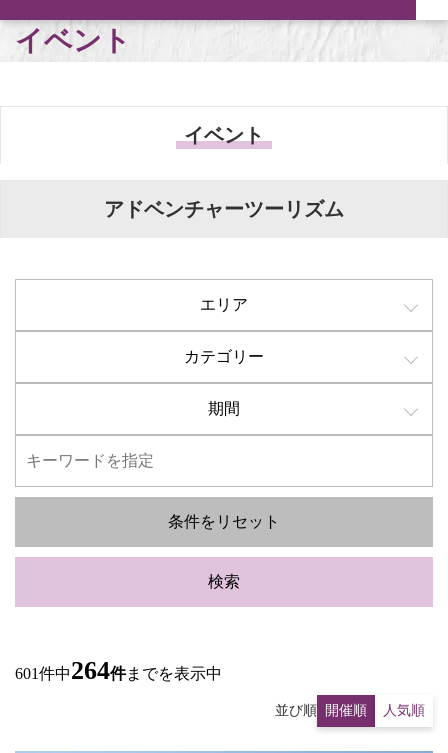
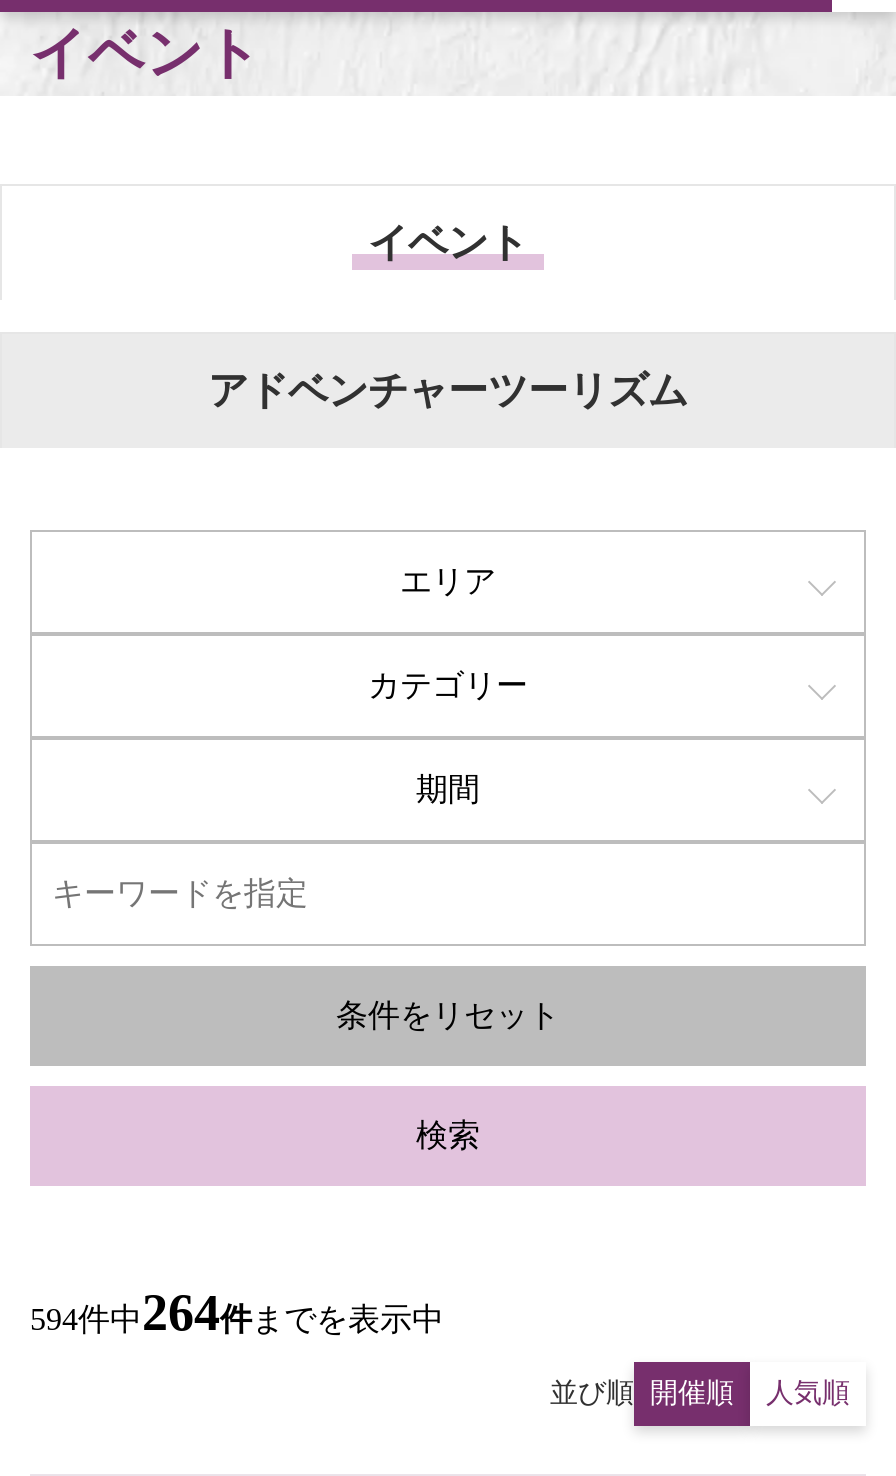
- 601件中264件までを表示中
+ 594件中264件までを表示中
